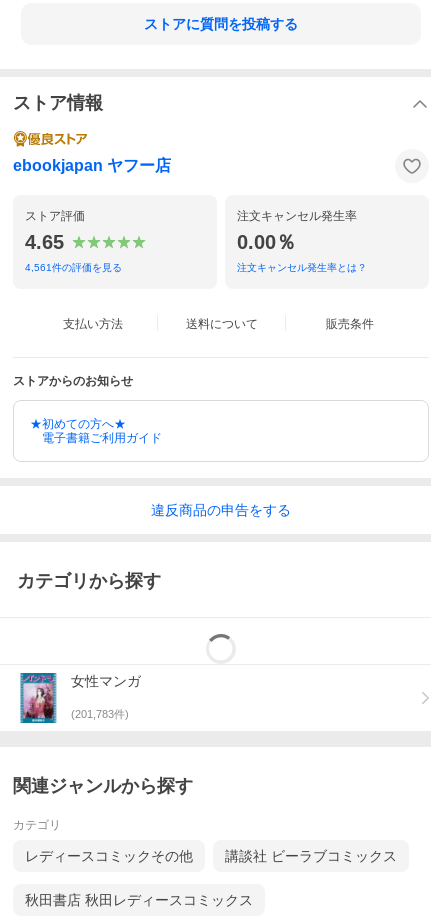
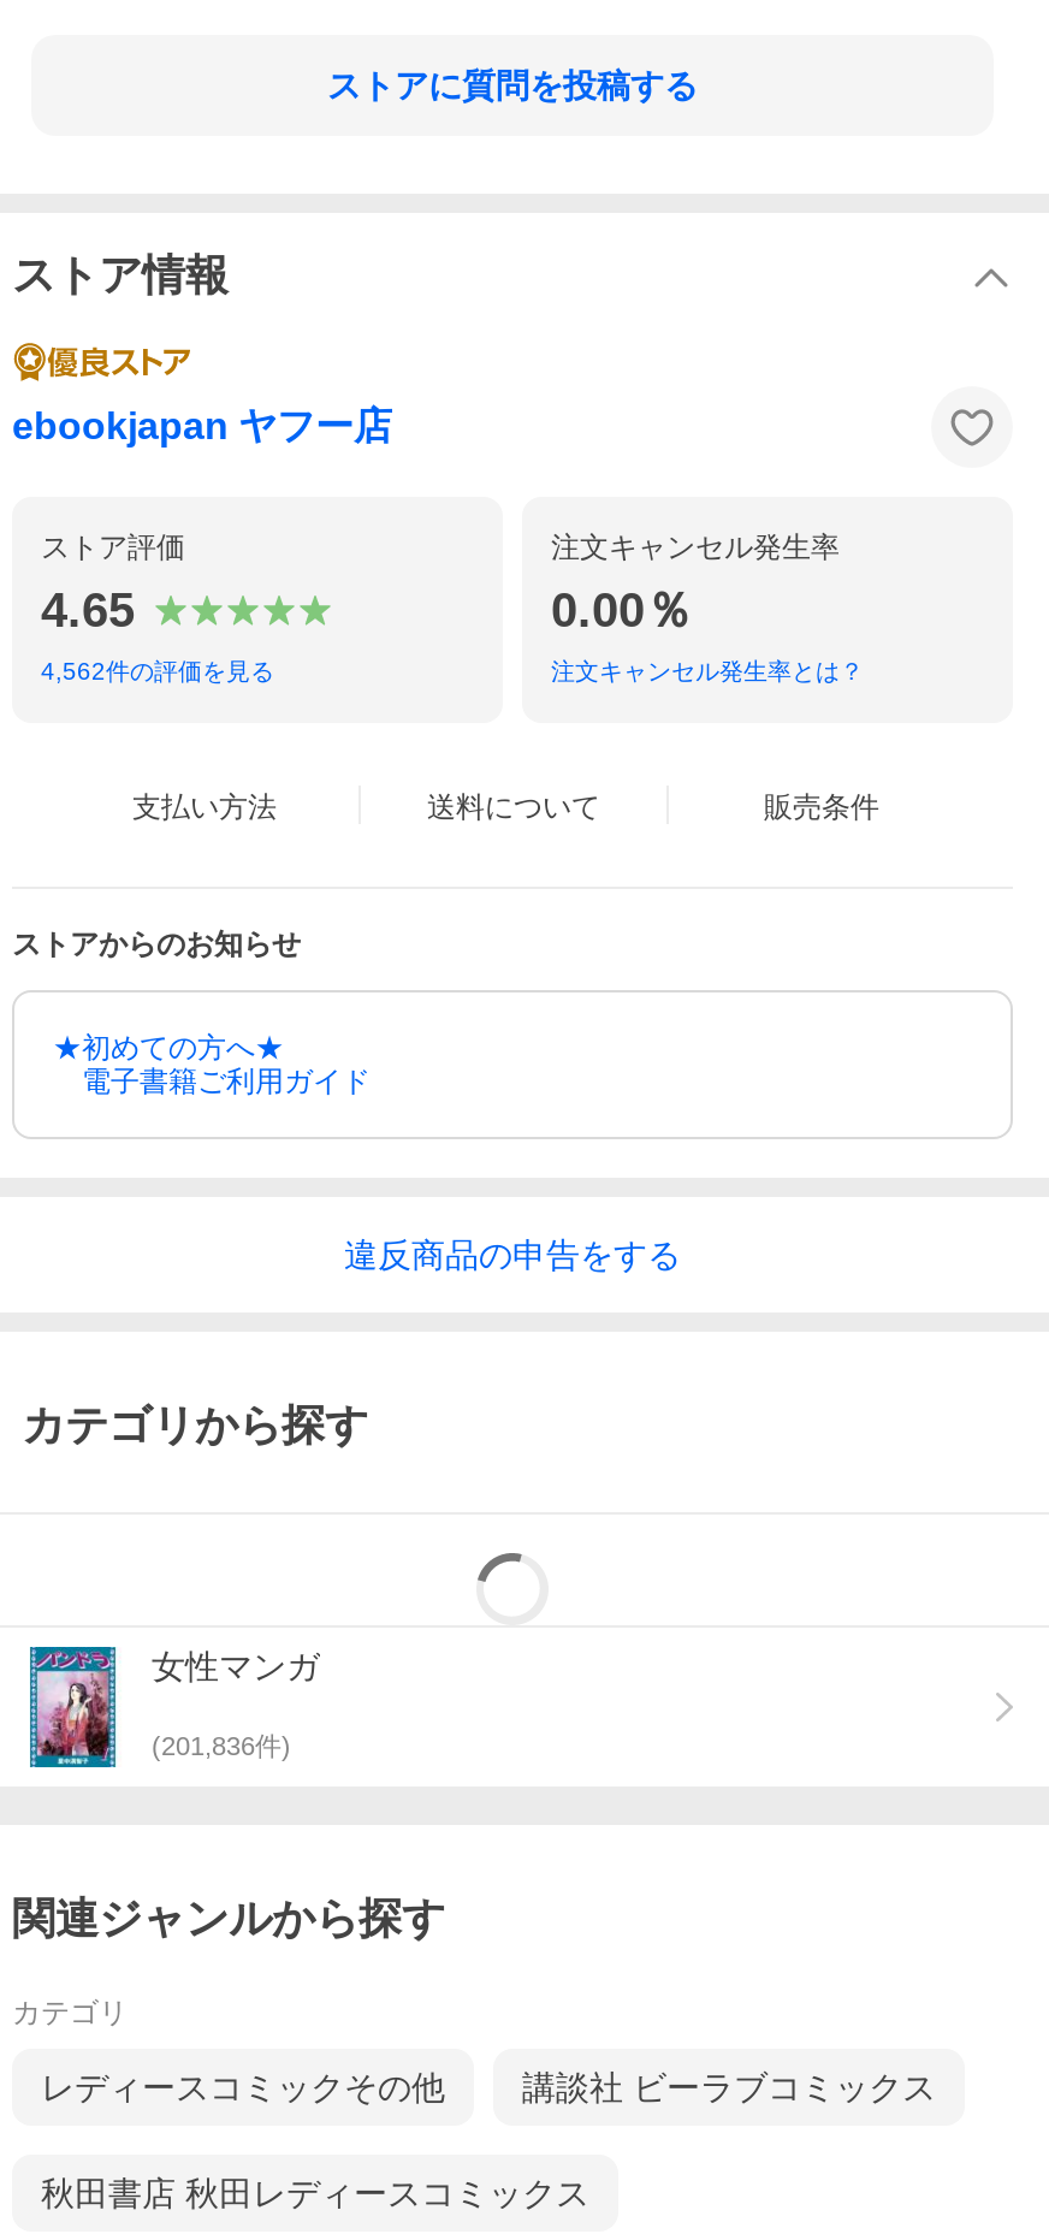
- 4,561件の評価を見る
+ 4,562件の評価を見る

- (201,783件)
+ (201,836件)
